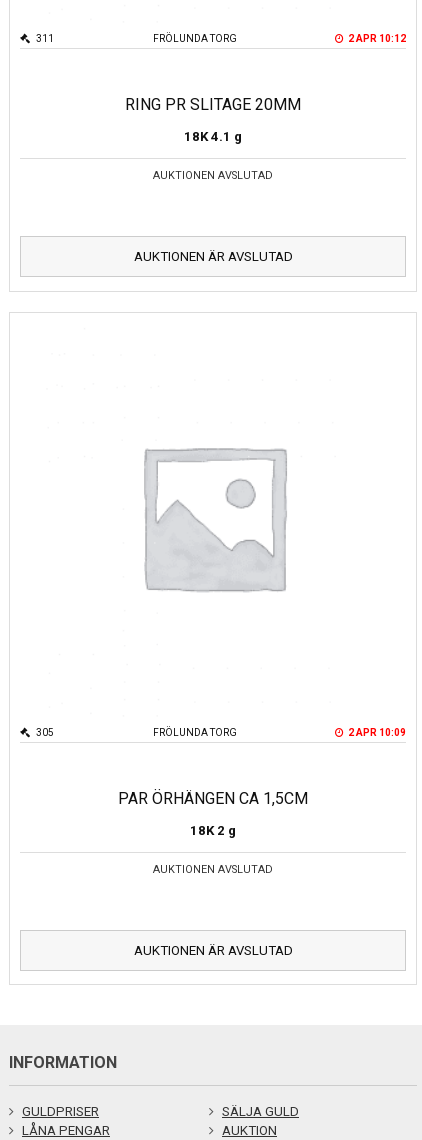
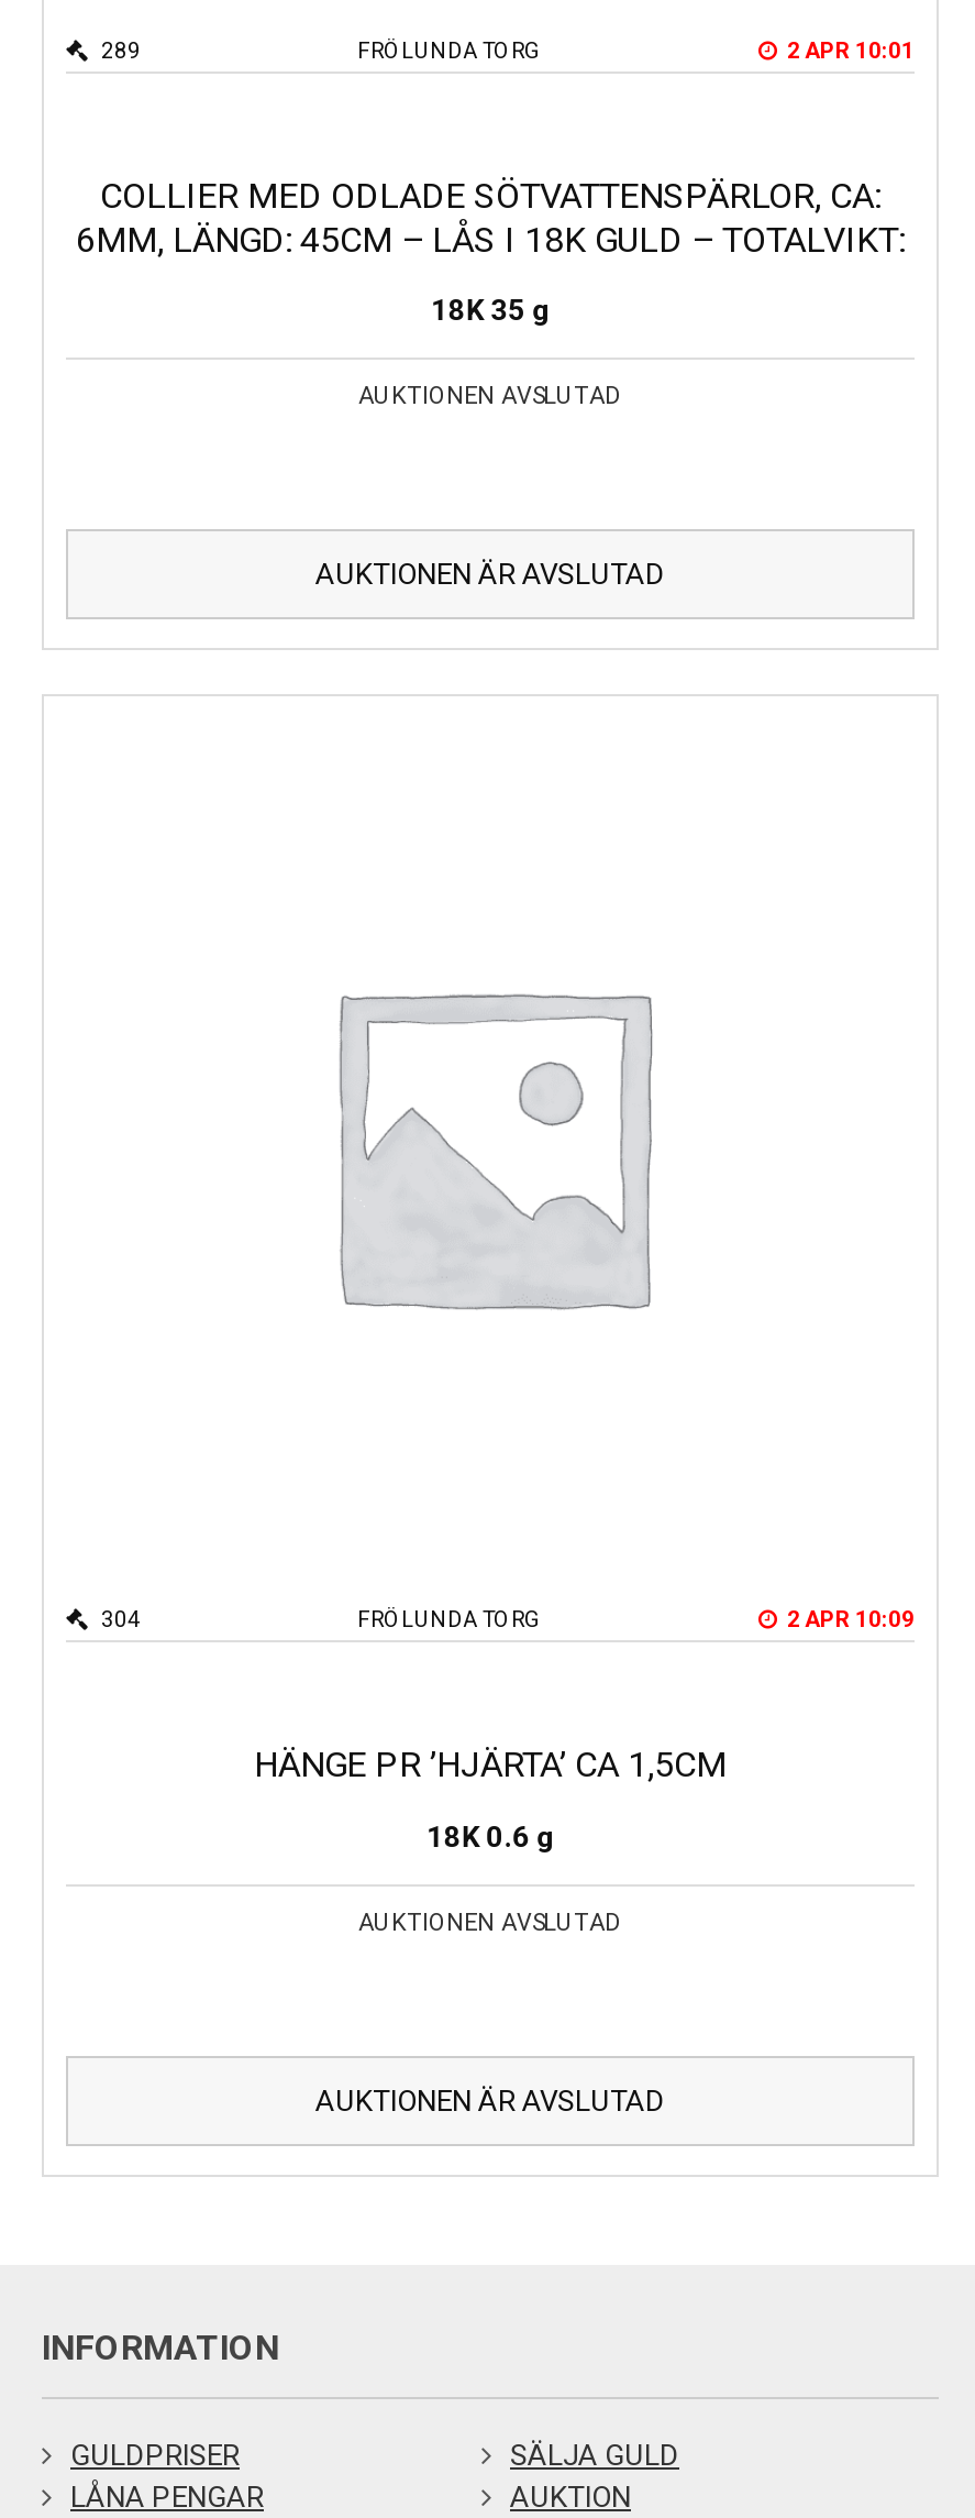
- 311
- 2 APR 10:12
+ 289
+ 2 APR 10:01

- RING PR SLITAGE 20MM
+ COLLIER MED ODLADE SÖTVATTENSPÄRLOR, CA:
+ 6MM, LÄNGD: 45CM – LÅS I 18K GULD – TOTALVIKT:

- 18K 4.1 g
+ 18K 35 g

- 305
+ 304

- PAR ÖRHÄNGEN CA 1,5CM
+ HÄNGE PR ’HJÄRTA’ CA 1,5CM

- 18K 2 g
+ 18K 0.6 g
